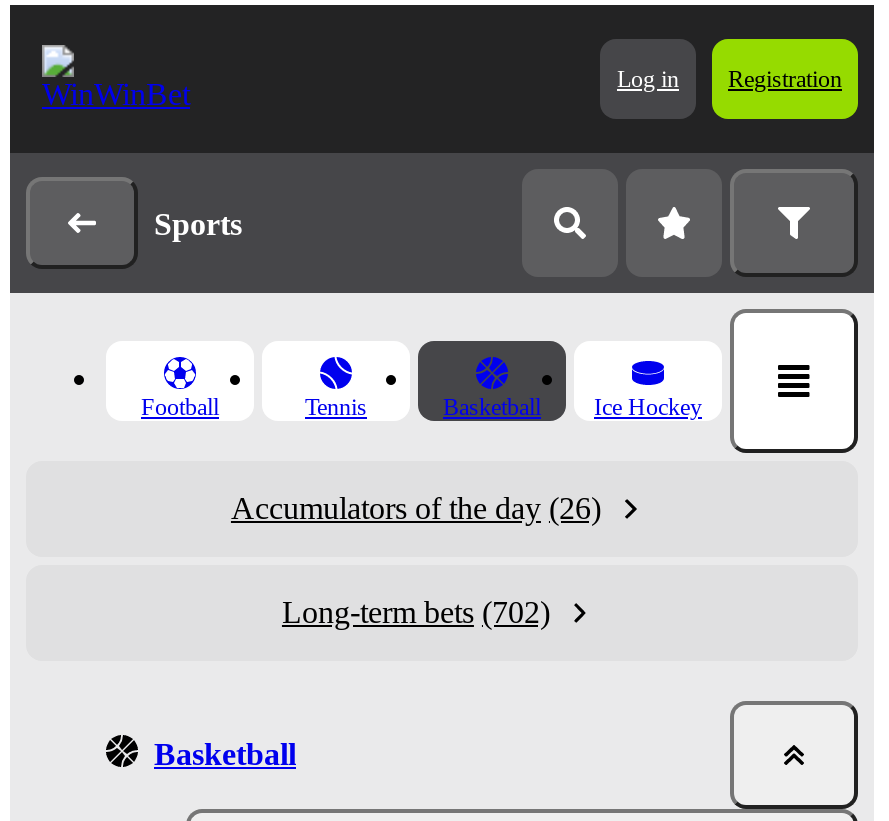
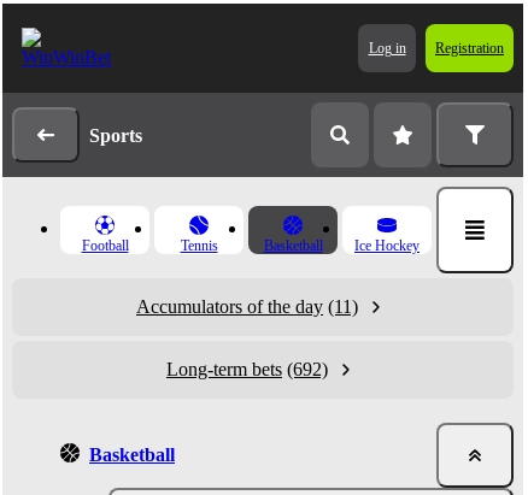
- Accumulators of the day (26)
+ Accumulators of the day (11)

- Long-term bets (702)
+ Long-term bets (692)
